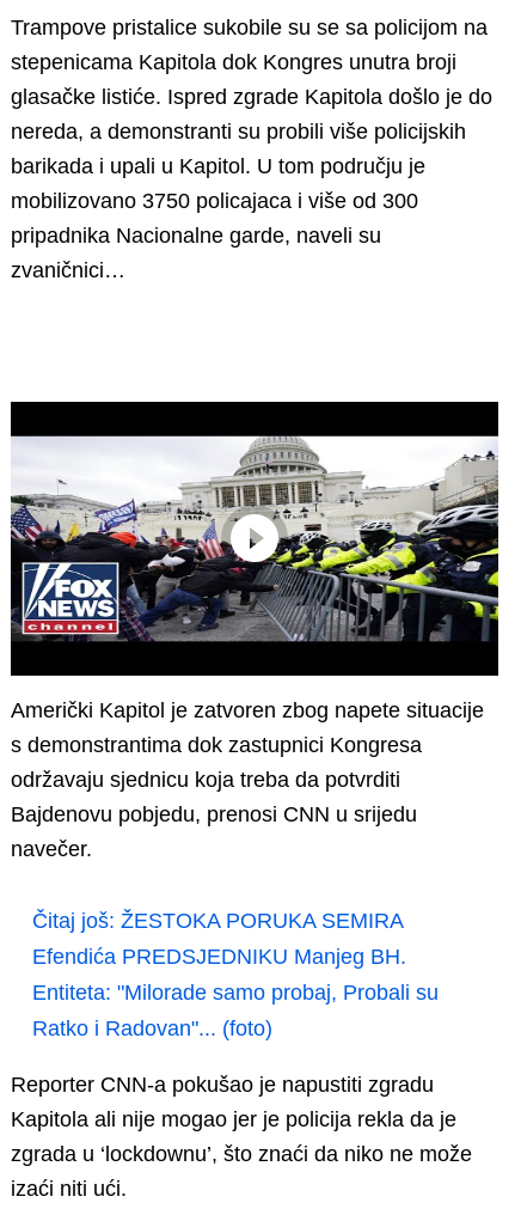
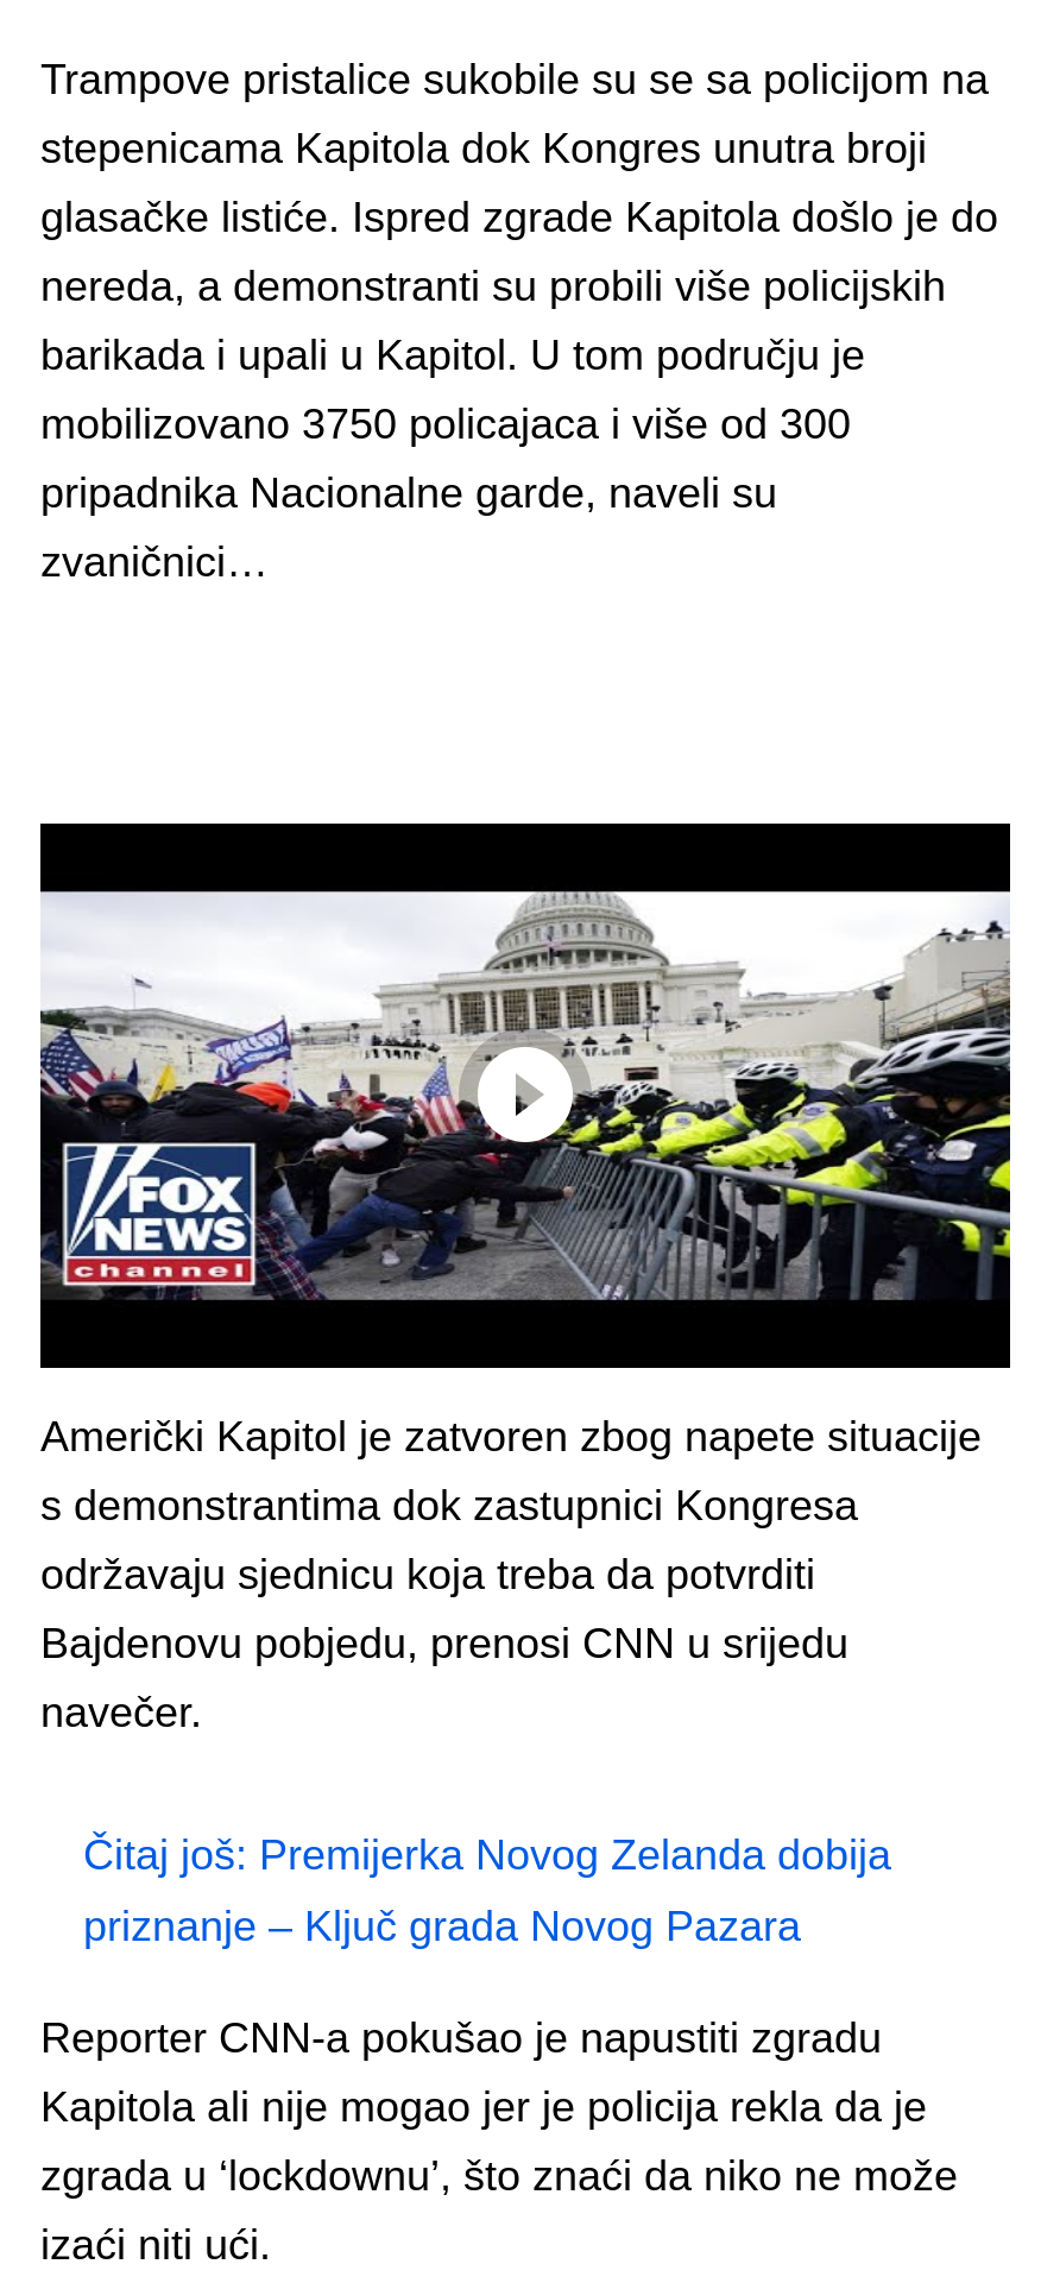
- Čitaj još: ŽESTOKA PORUKA SEMIRA
- Efendića PREDSJEDNIKU Manjeg BH.
- Entiteta: "Milorade samo probaj, Probali su
- Ratko i Radovan"... (foto)
+ Čitaj još: Premijerka Novog Zelanda dobija
+ priznanje – Ključ grada Novog Pazara
